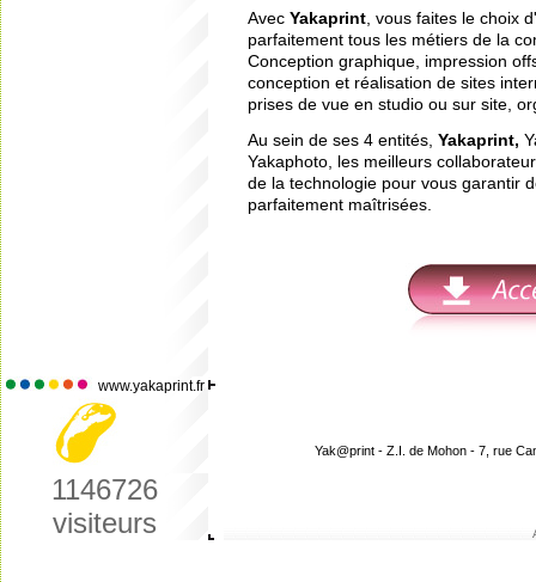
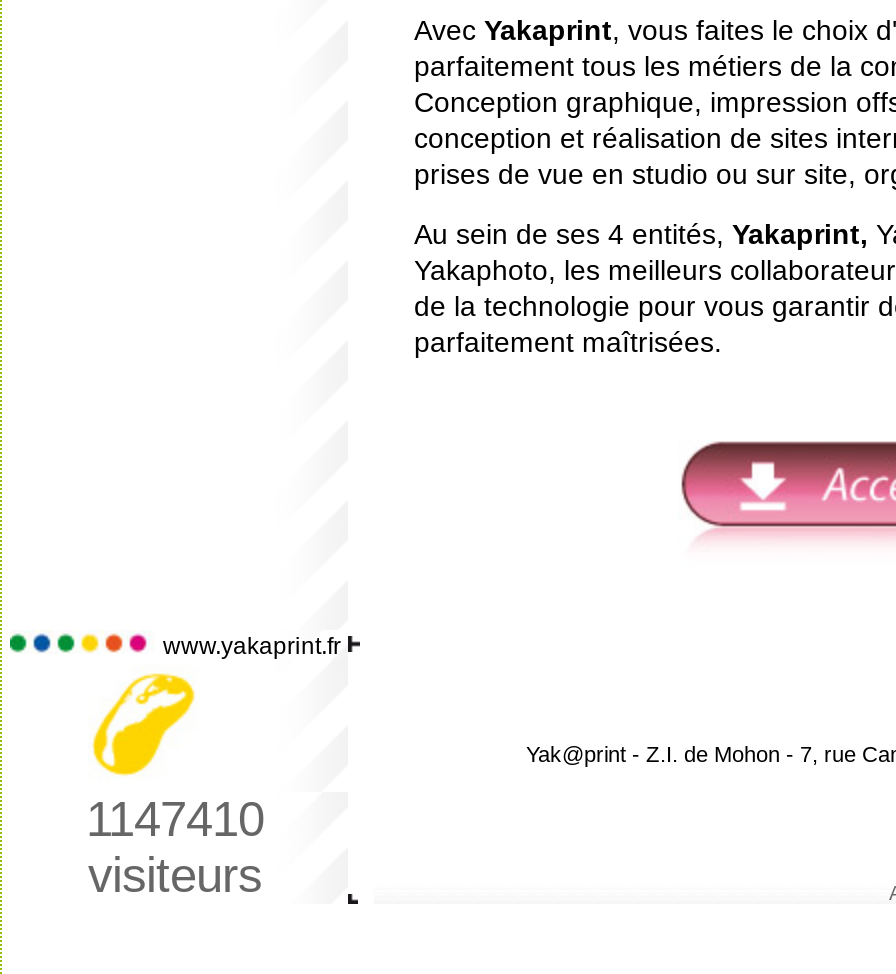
- 1146726
+ 1147410
